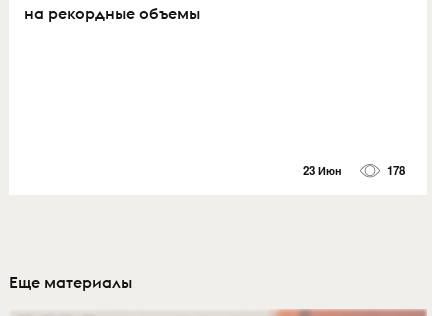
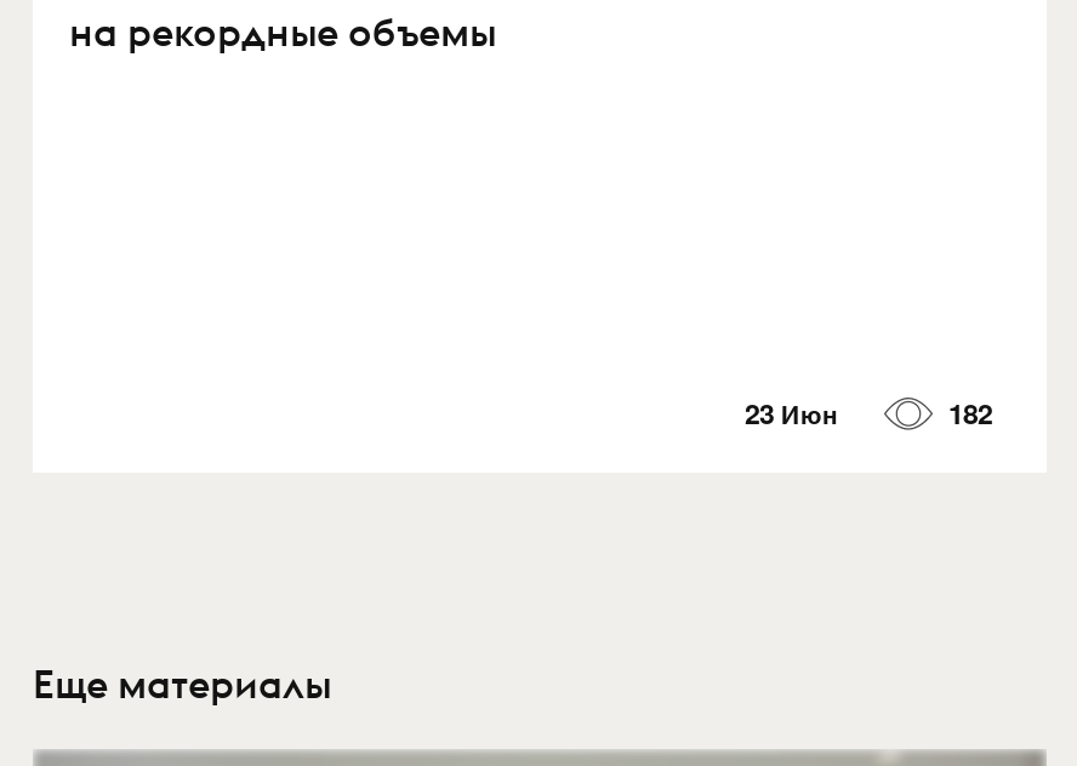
- 178
+ 182
